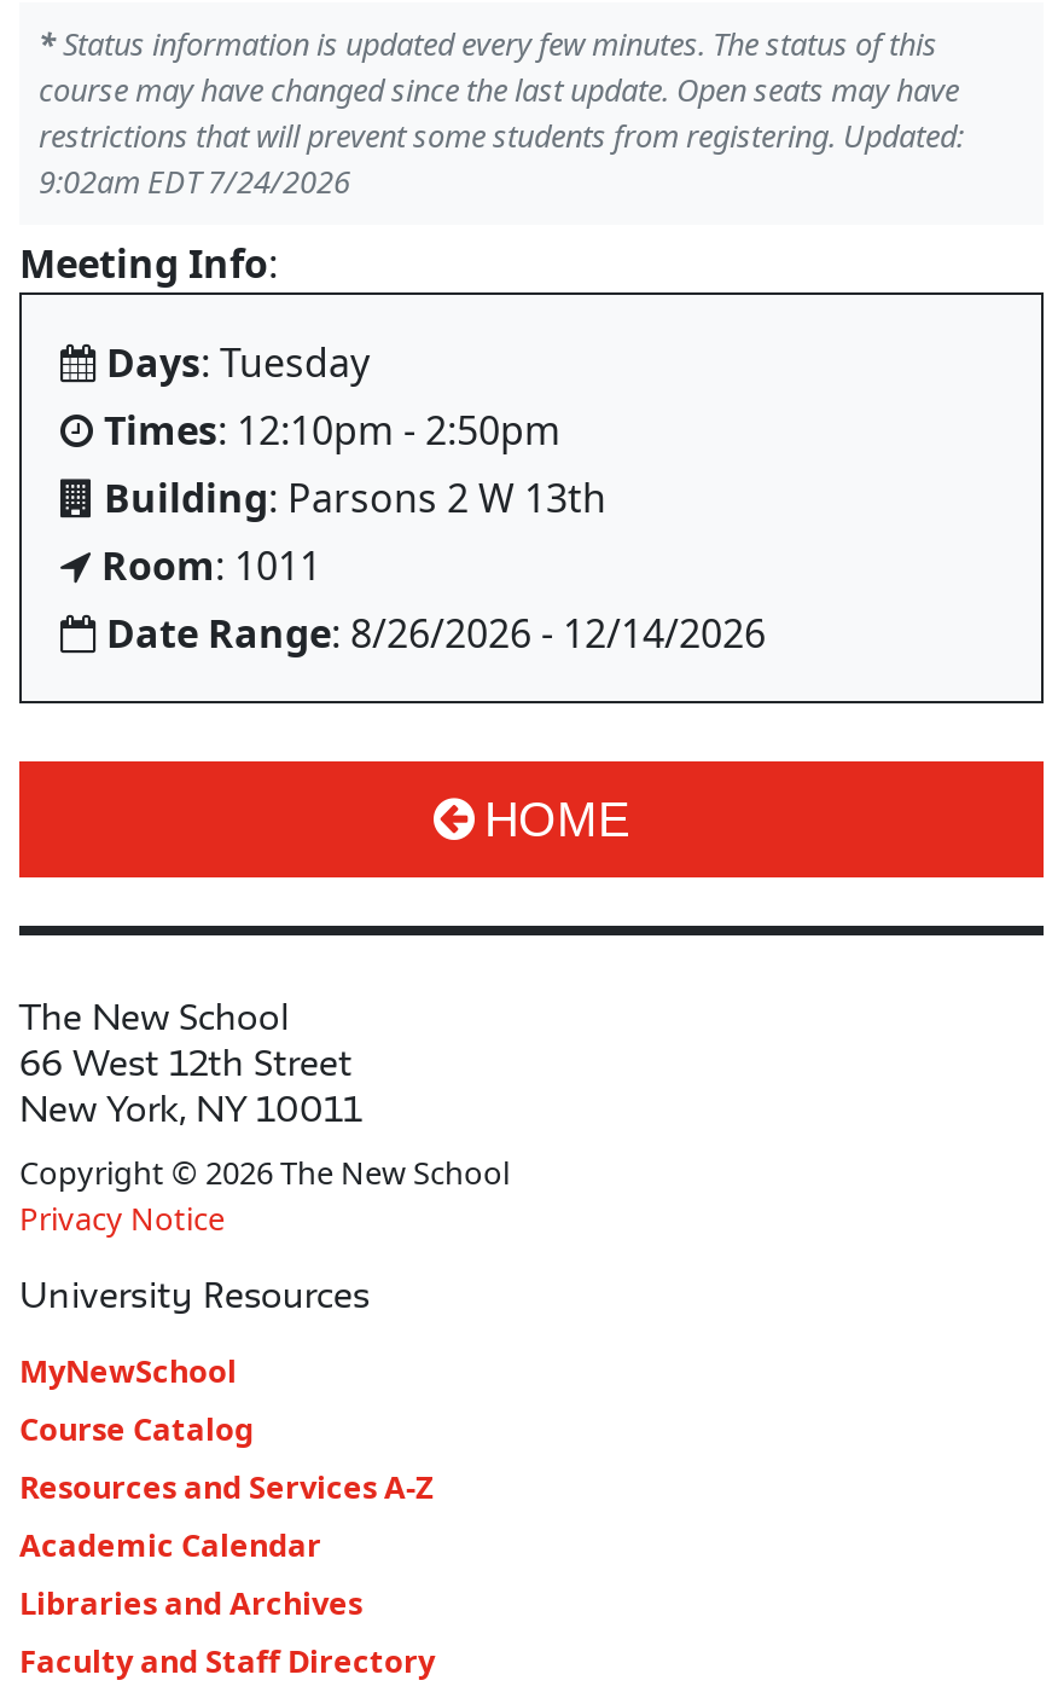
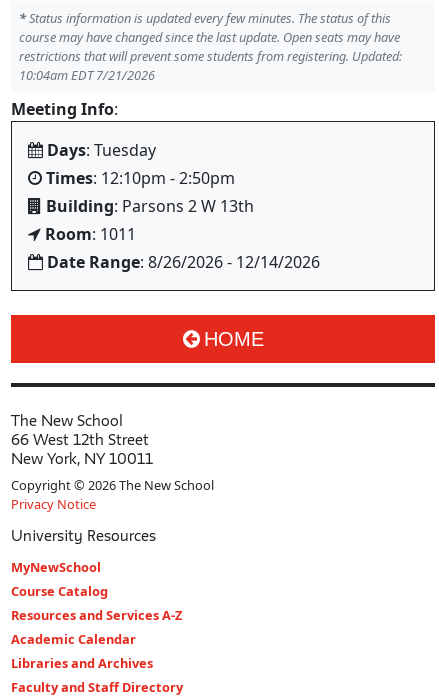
- 9:02am EDT 7/24/2026
+ 10:04am EDT 7/21/2026
